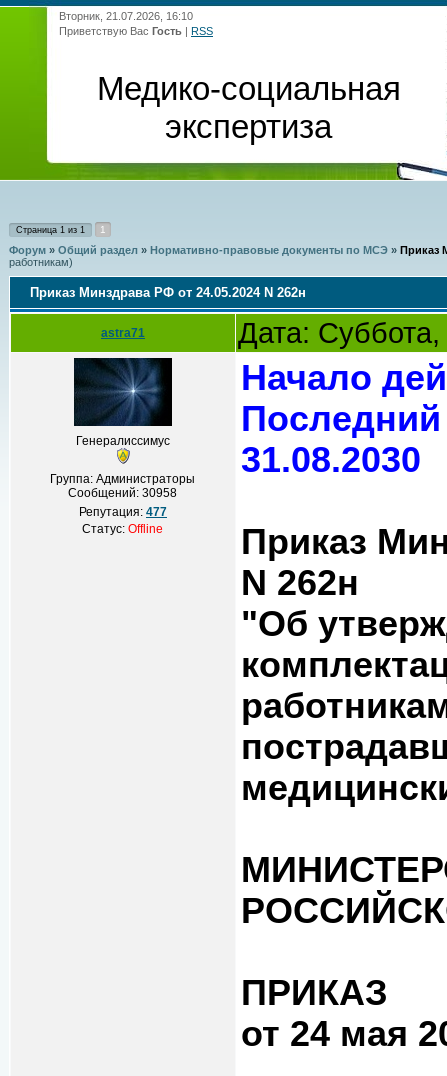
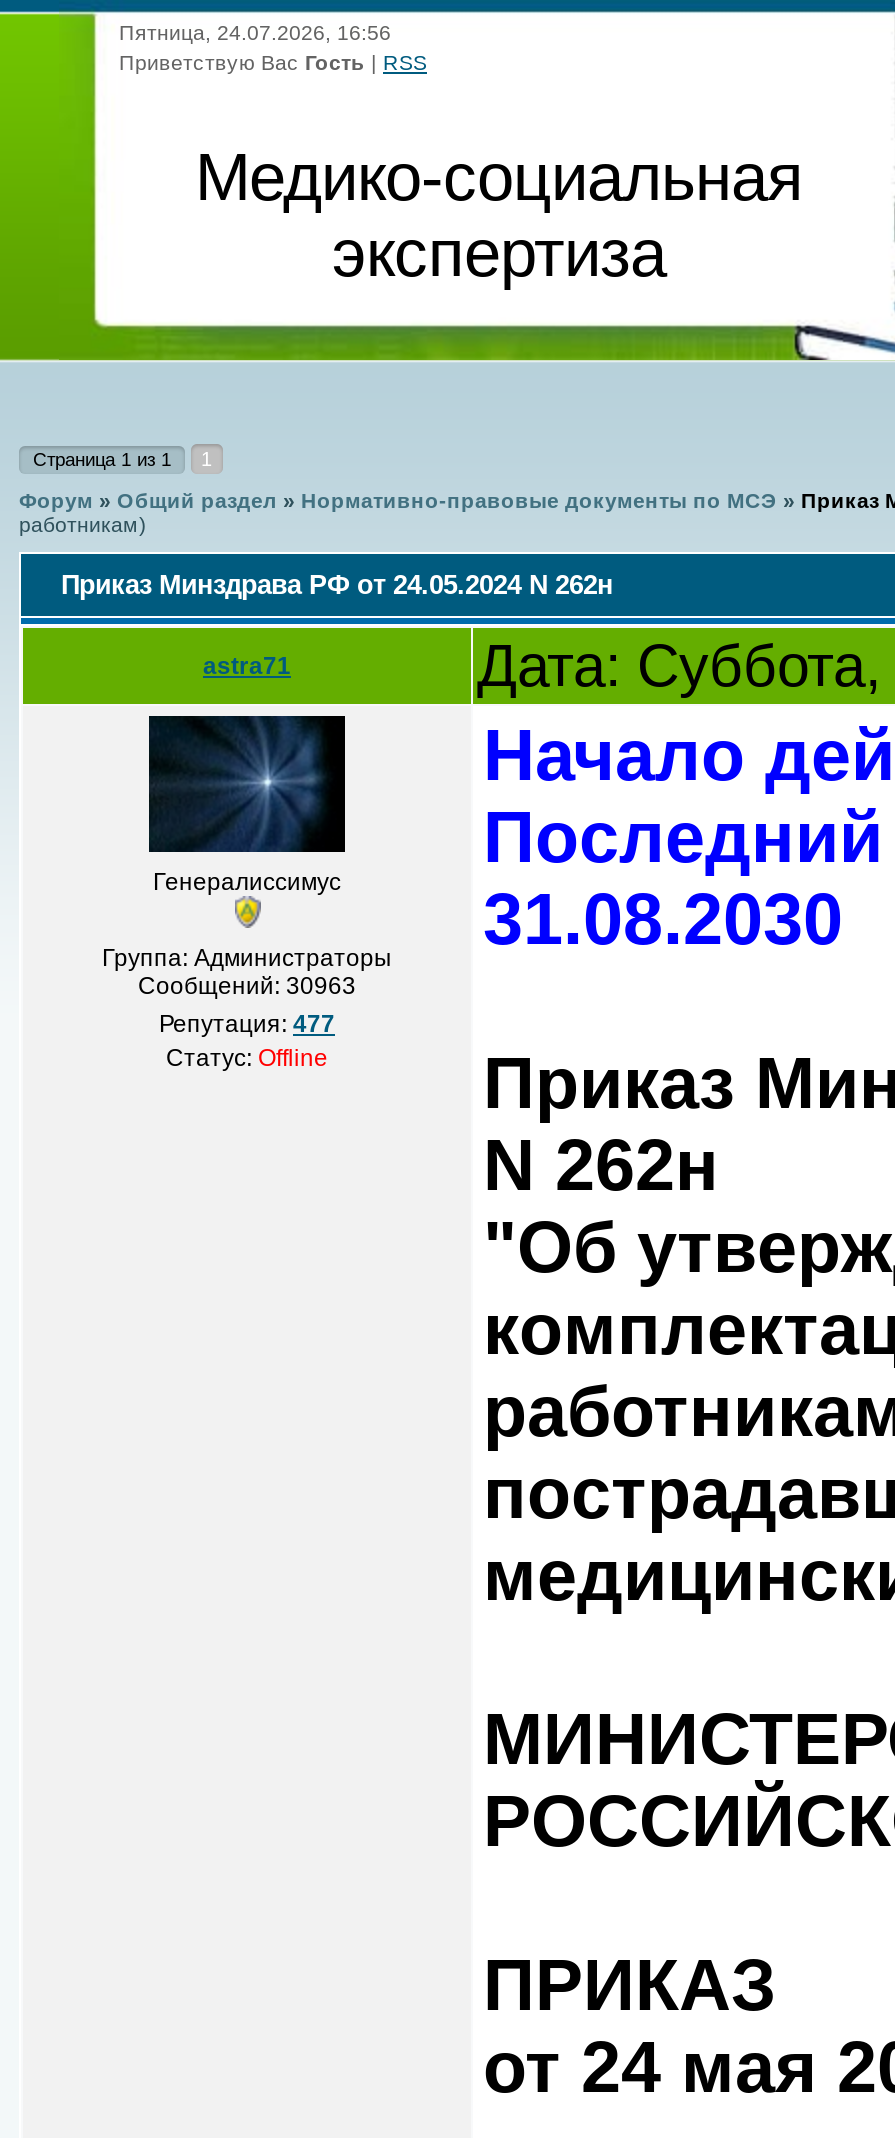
- Вторник, 21.07.2026, 16:10
+ Пятница, 24.07.2026, 16:56

- Сообщений: 30958
+ Сообщений: 30963
